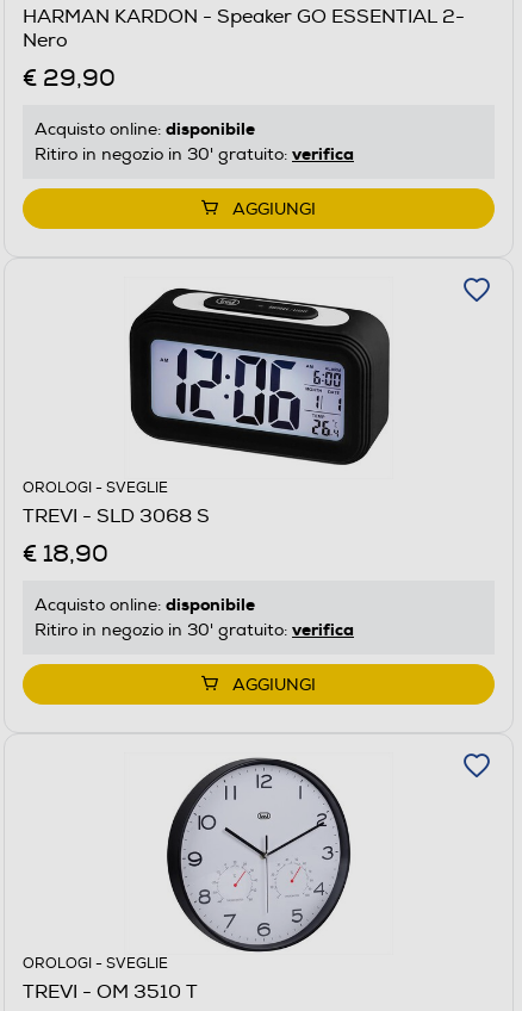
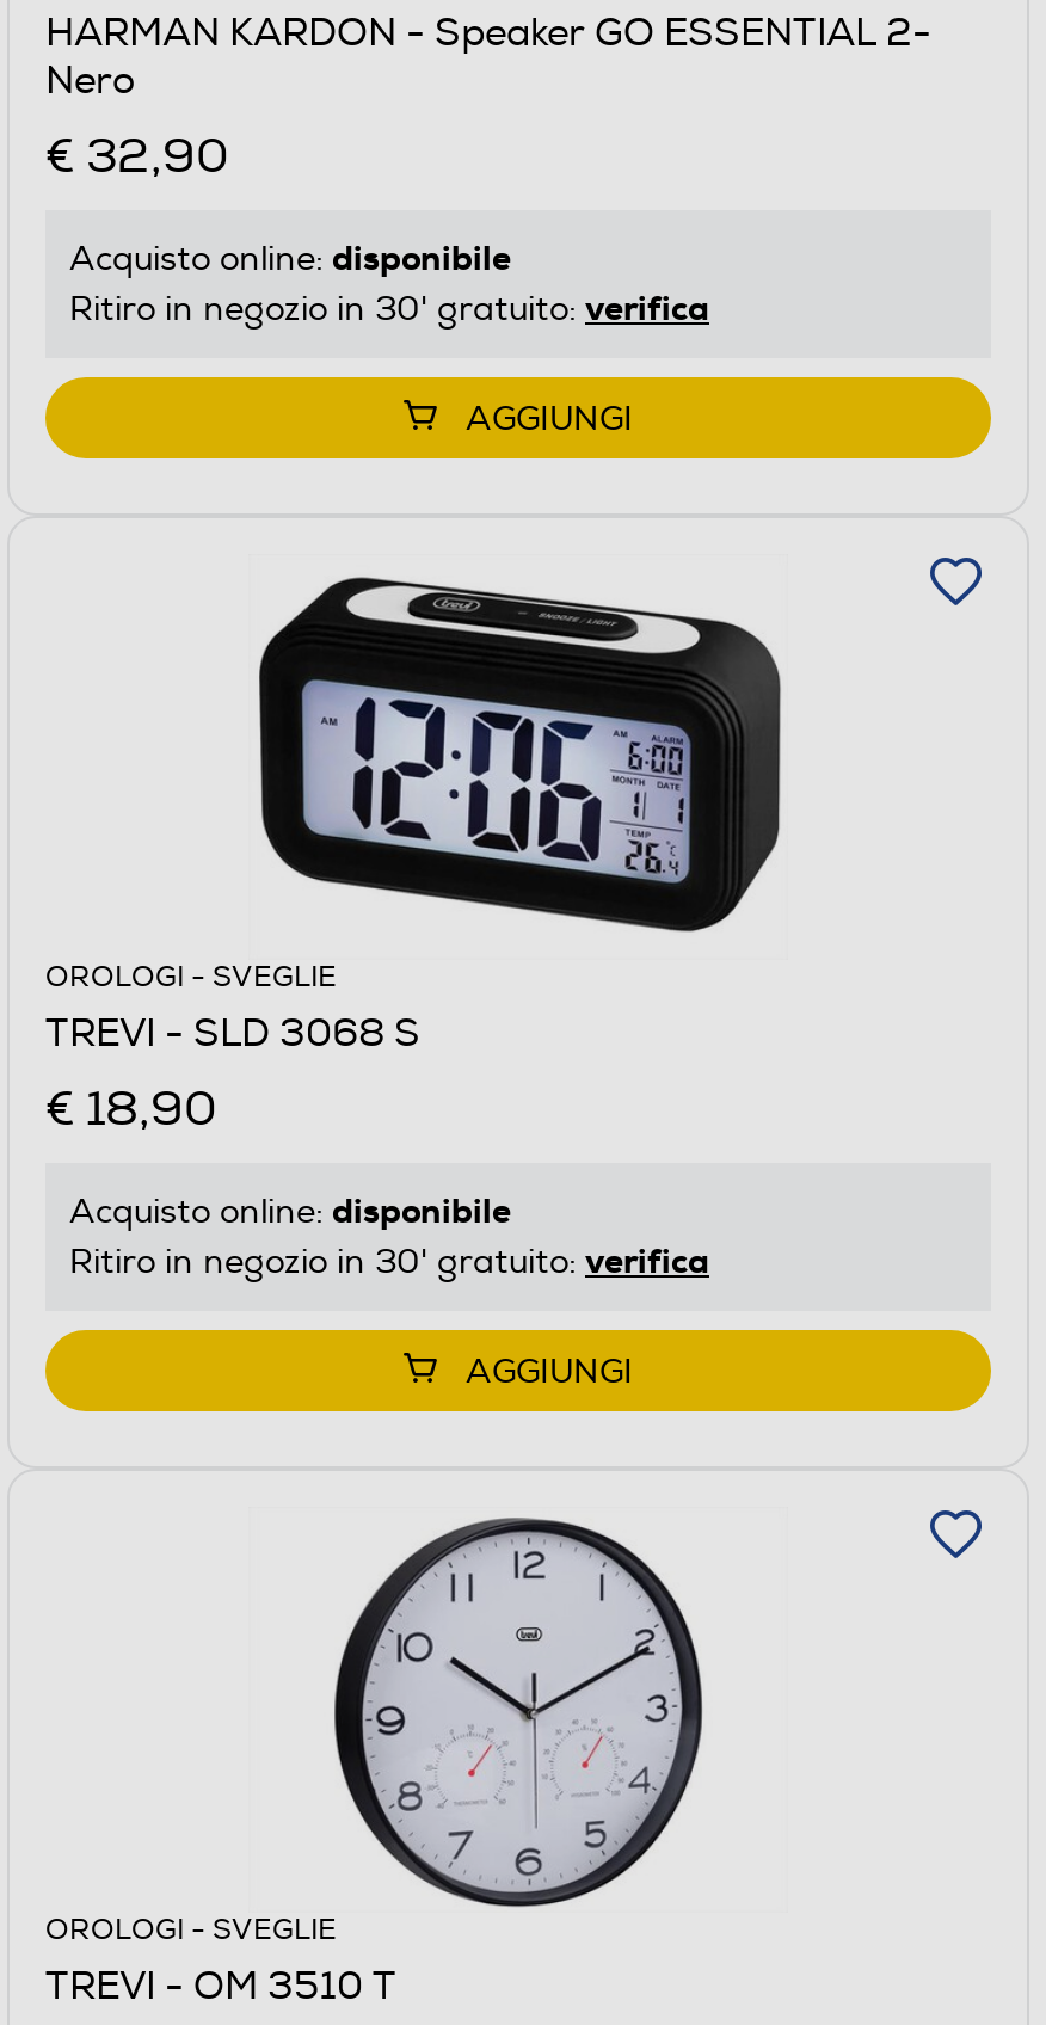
- € 29,90
+ € 32,90
